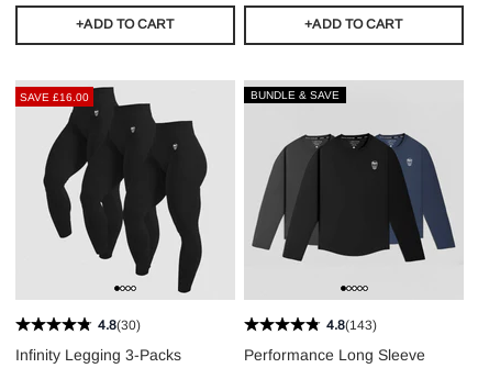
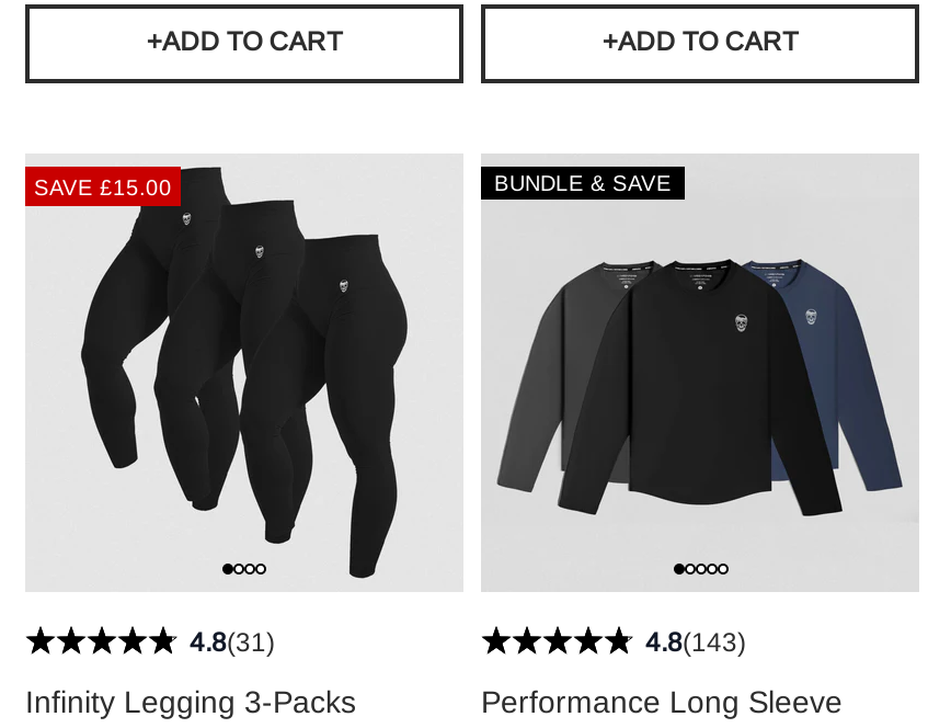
- SAVE £16.00
+ SAVE £15.00

- 4.8(30)
+ 4.8(31)
